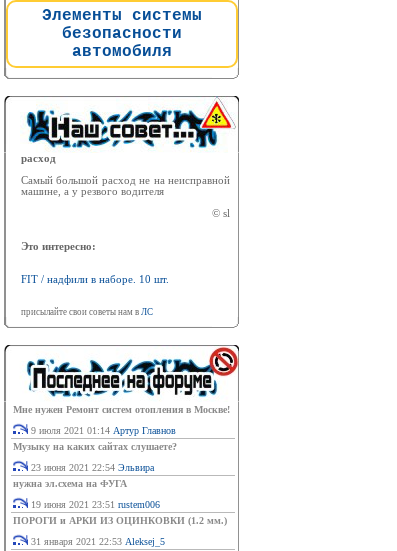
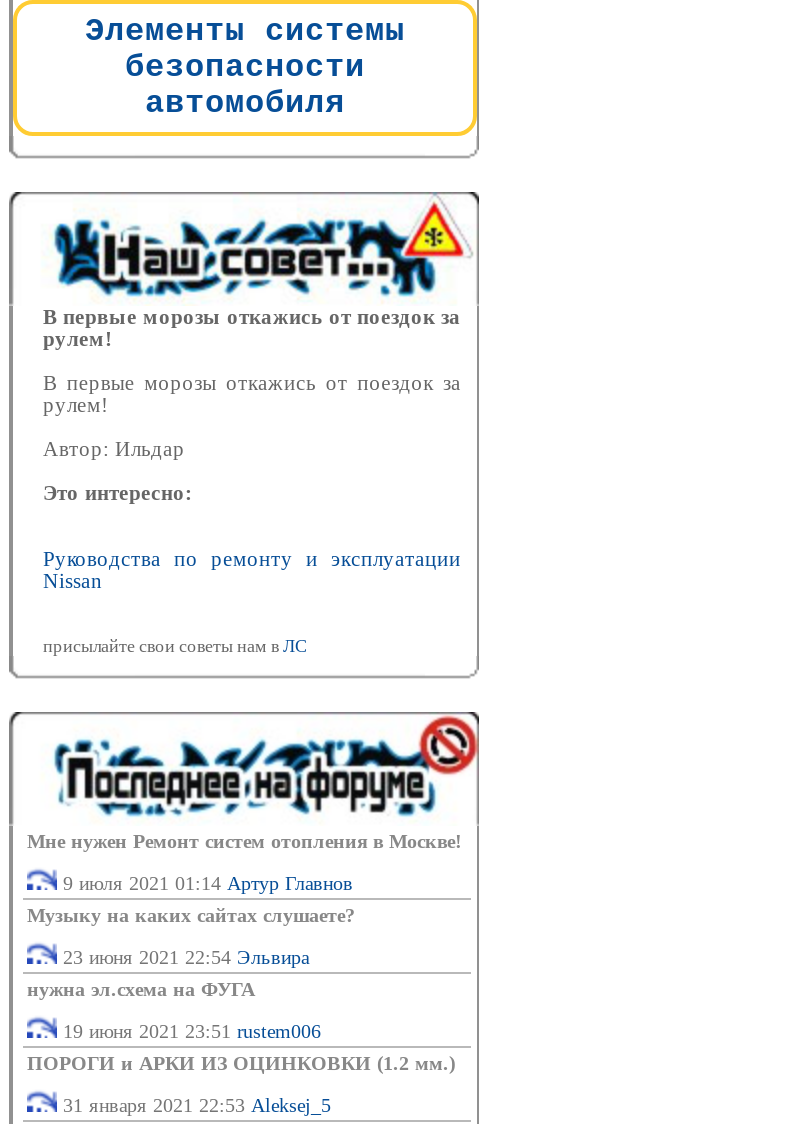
- расход
+ В первые морозы откажись от поездок за
+ рулем!

- Самый большой расход не на неисправной
- машине, а у резвого водителя
+ В первые морозы откажись от поездок за
+ рулем!

- © sl
+ Автор: Ильдар

- FIT / надфили в наборе. 10 шт.
+ Руководства по ремонту и эксплуатации
+ Nissan
